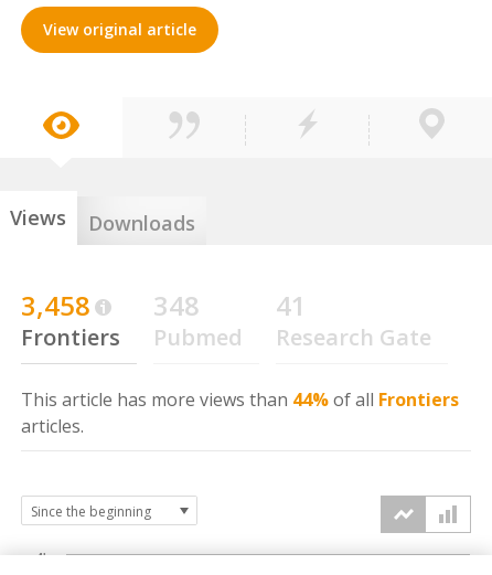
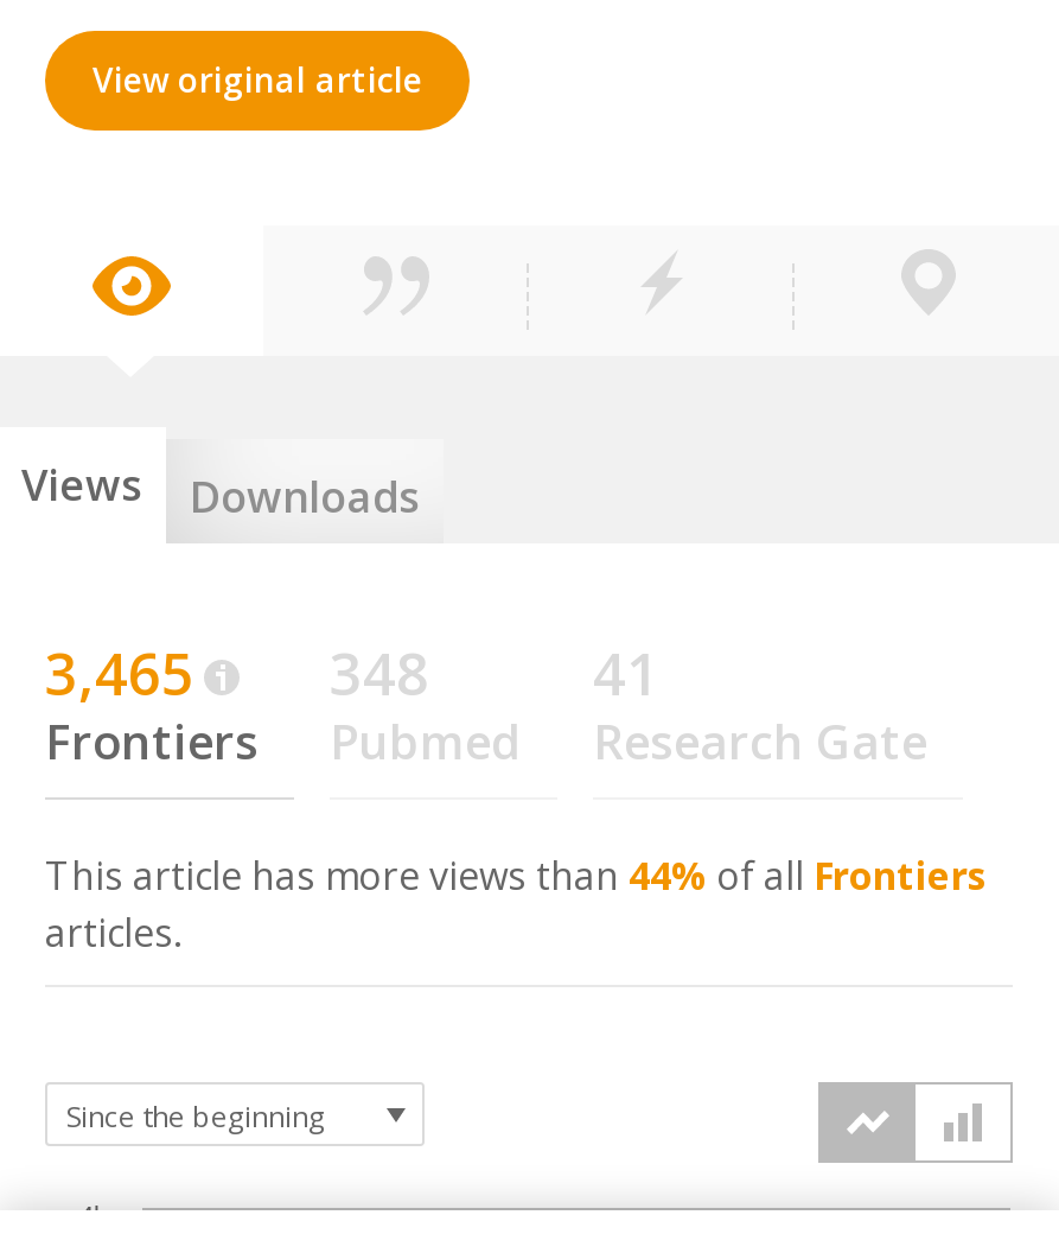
- 3,458
+ 3,465
